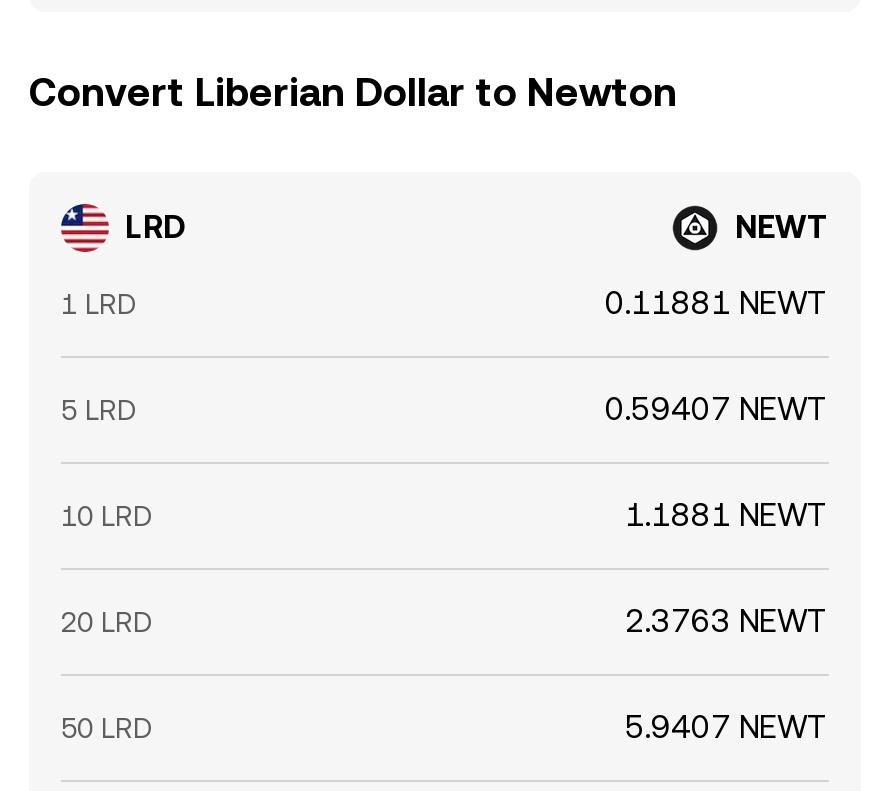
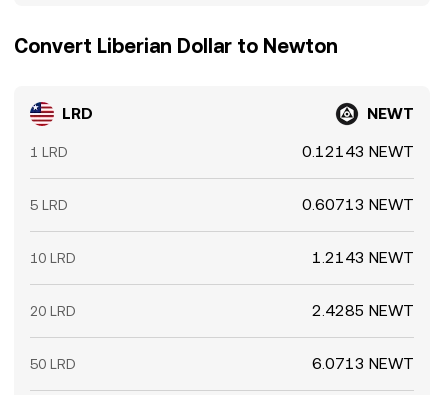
- 0.11881 NEWT
+ 0.12143 NEWT

- 0.59407 NEWT
+ 0.60713 NEWT

- 1.1881 NEWT
+ 1.2143 NEWT

- 2.3763 NEWT
+ 2.4285 NEWT

- 5.9407 NEWT
+ 6.0713 NEWT
